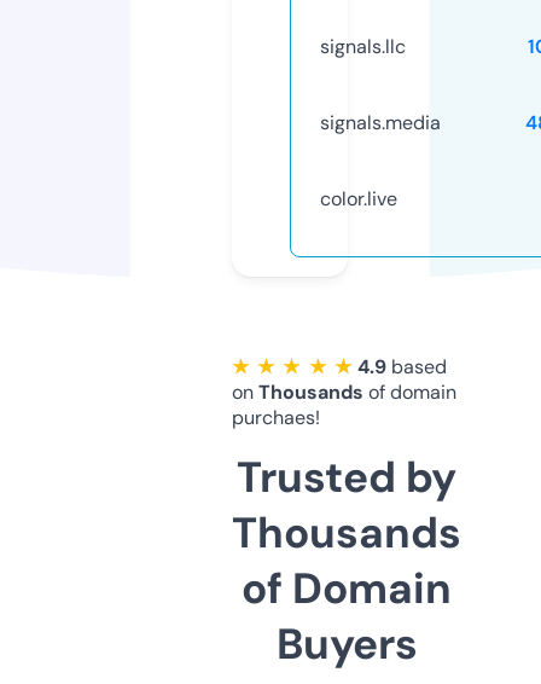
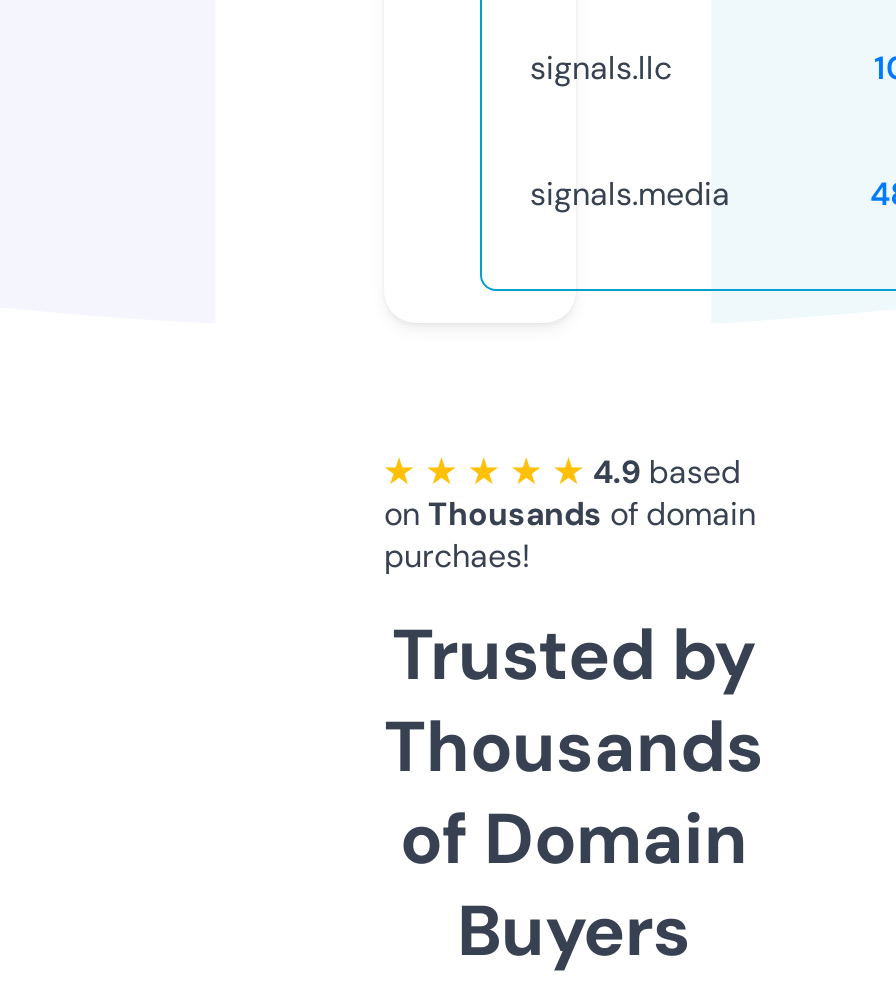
- color.live
